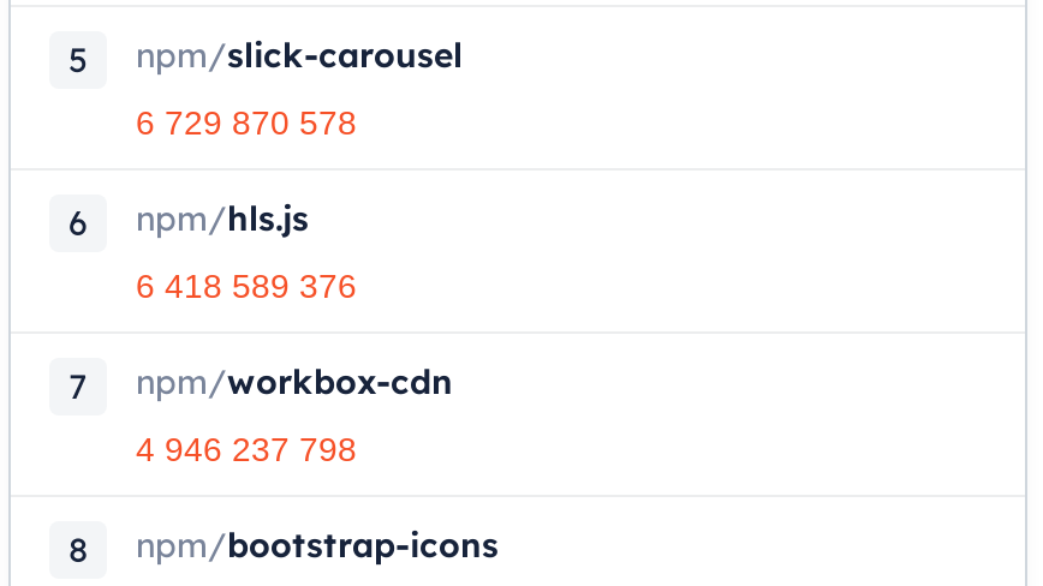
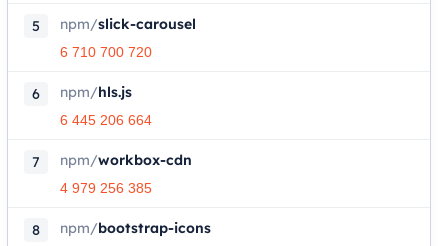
- 6 729 870 578
+ 6 710 700 720

- 6 418 589 376
+ 6 445 206 664

- 4 946 237 798
+ 4 979 256 385
